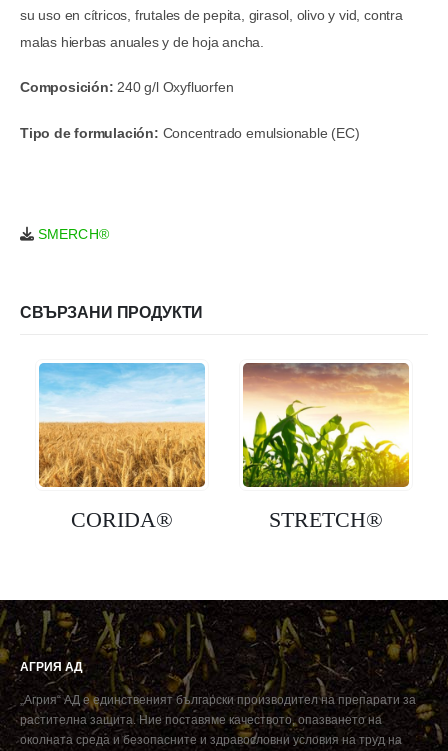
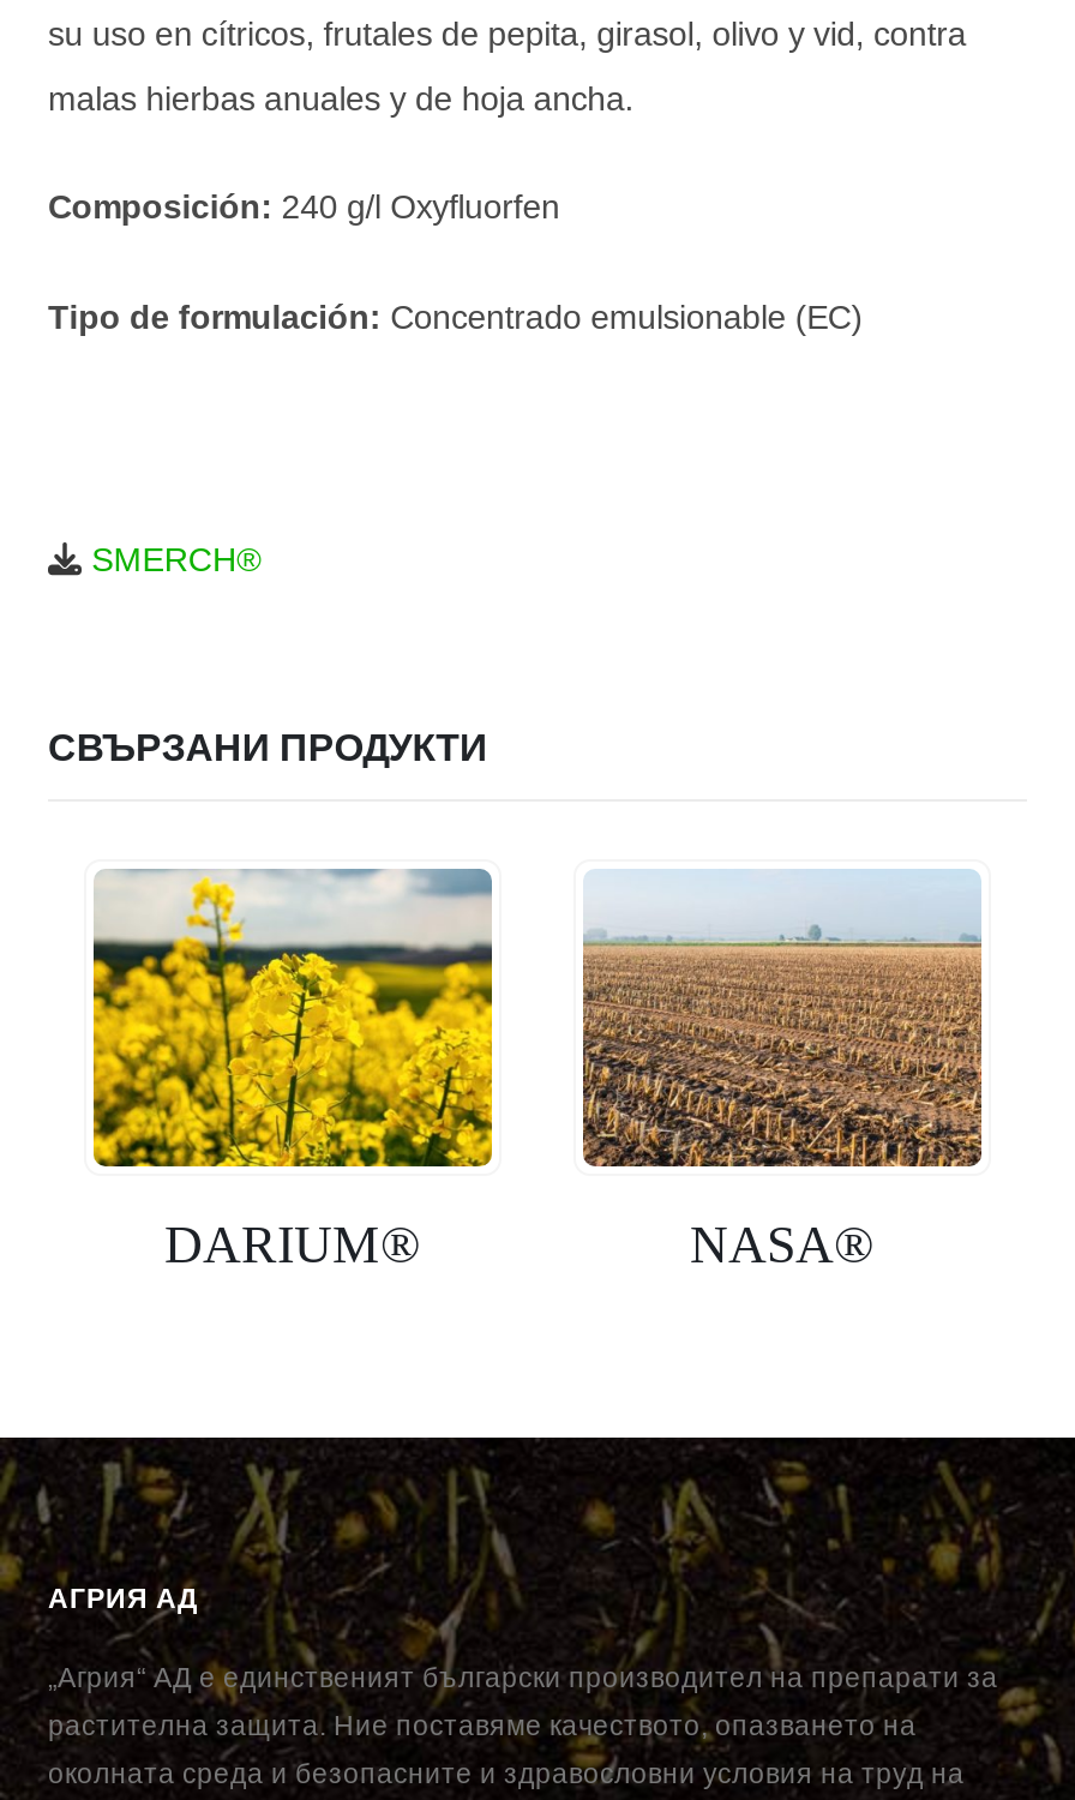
- [image]
+ [image]

- [image]
- CORIDA®
- STRETCH®
+ [image]
+ DARIUM®
+ NASA®
